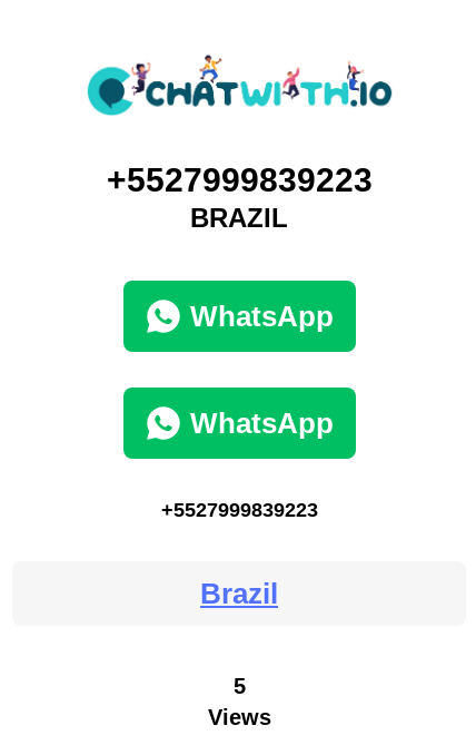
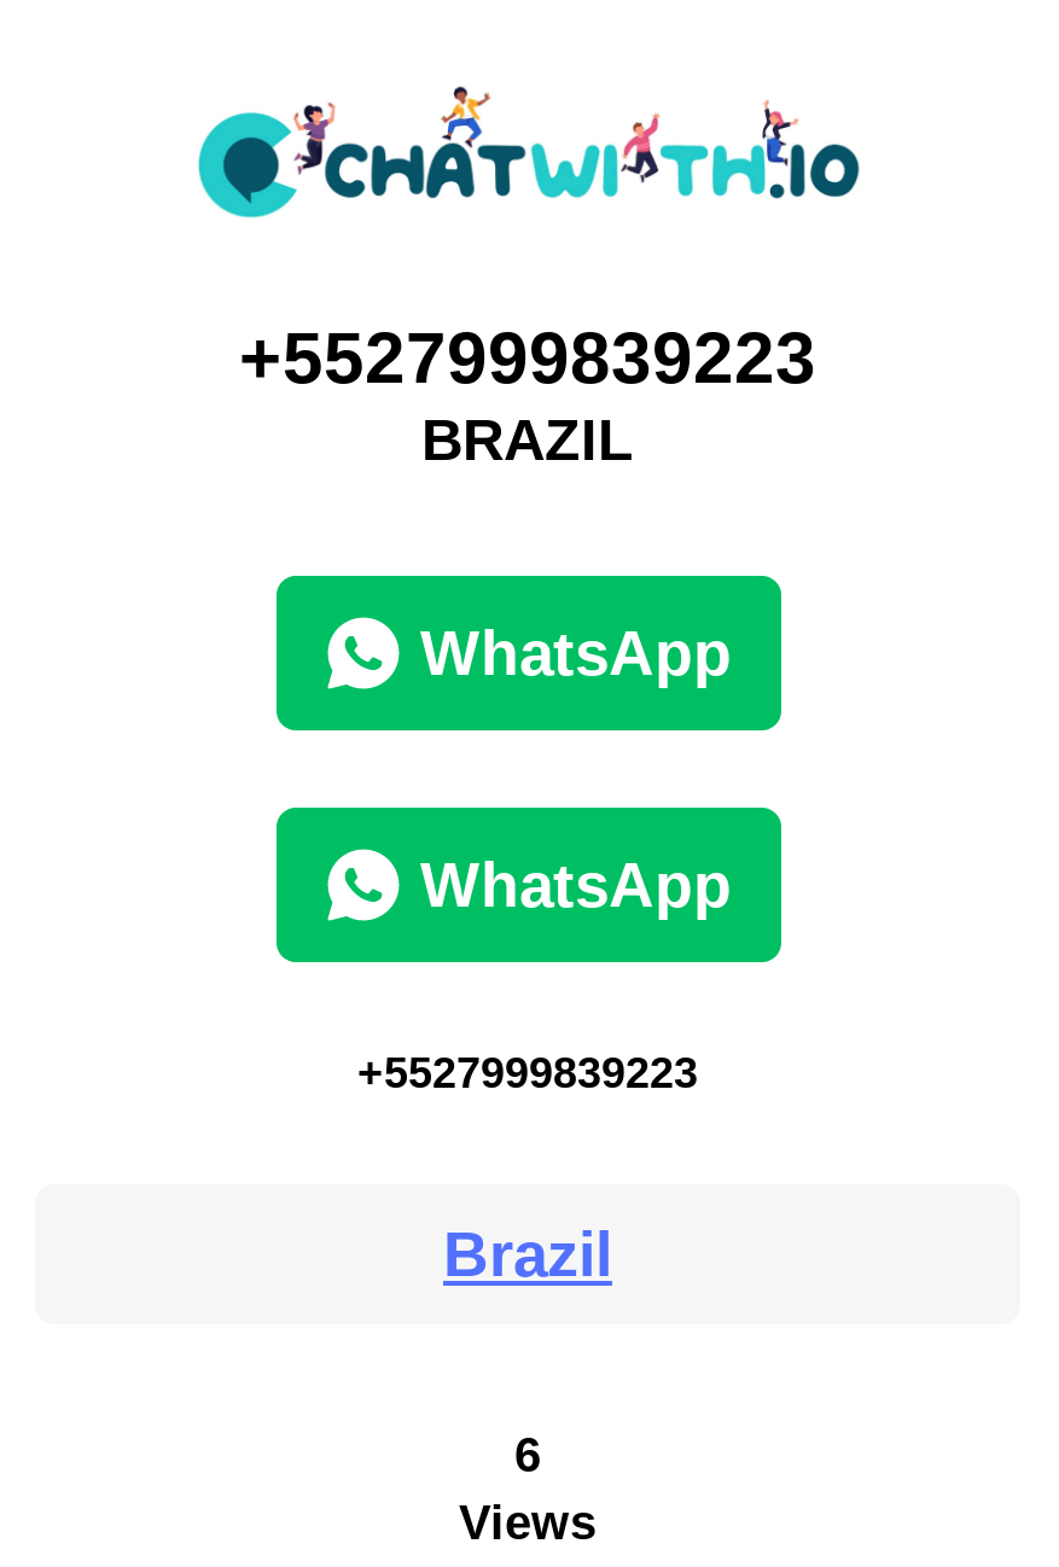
- 5
+ 6
